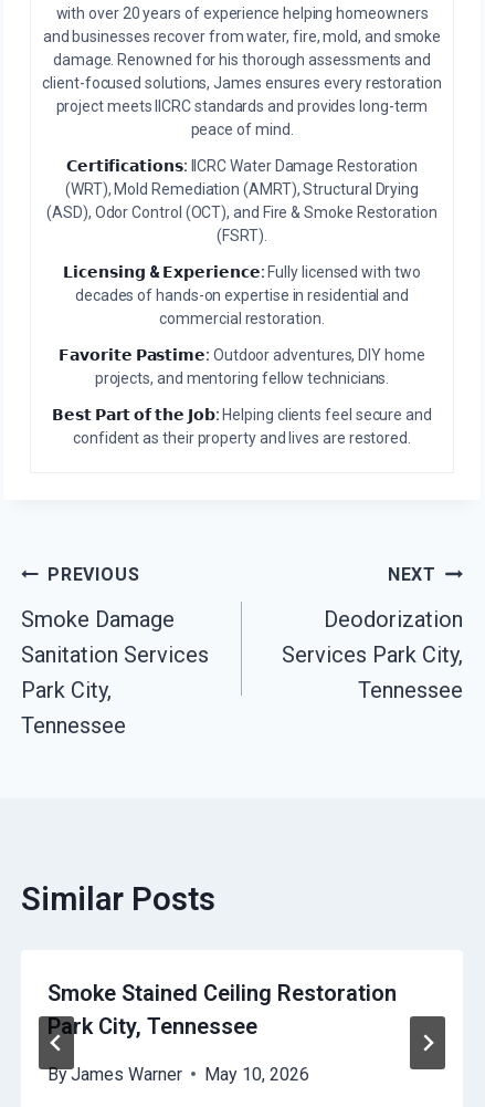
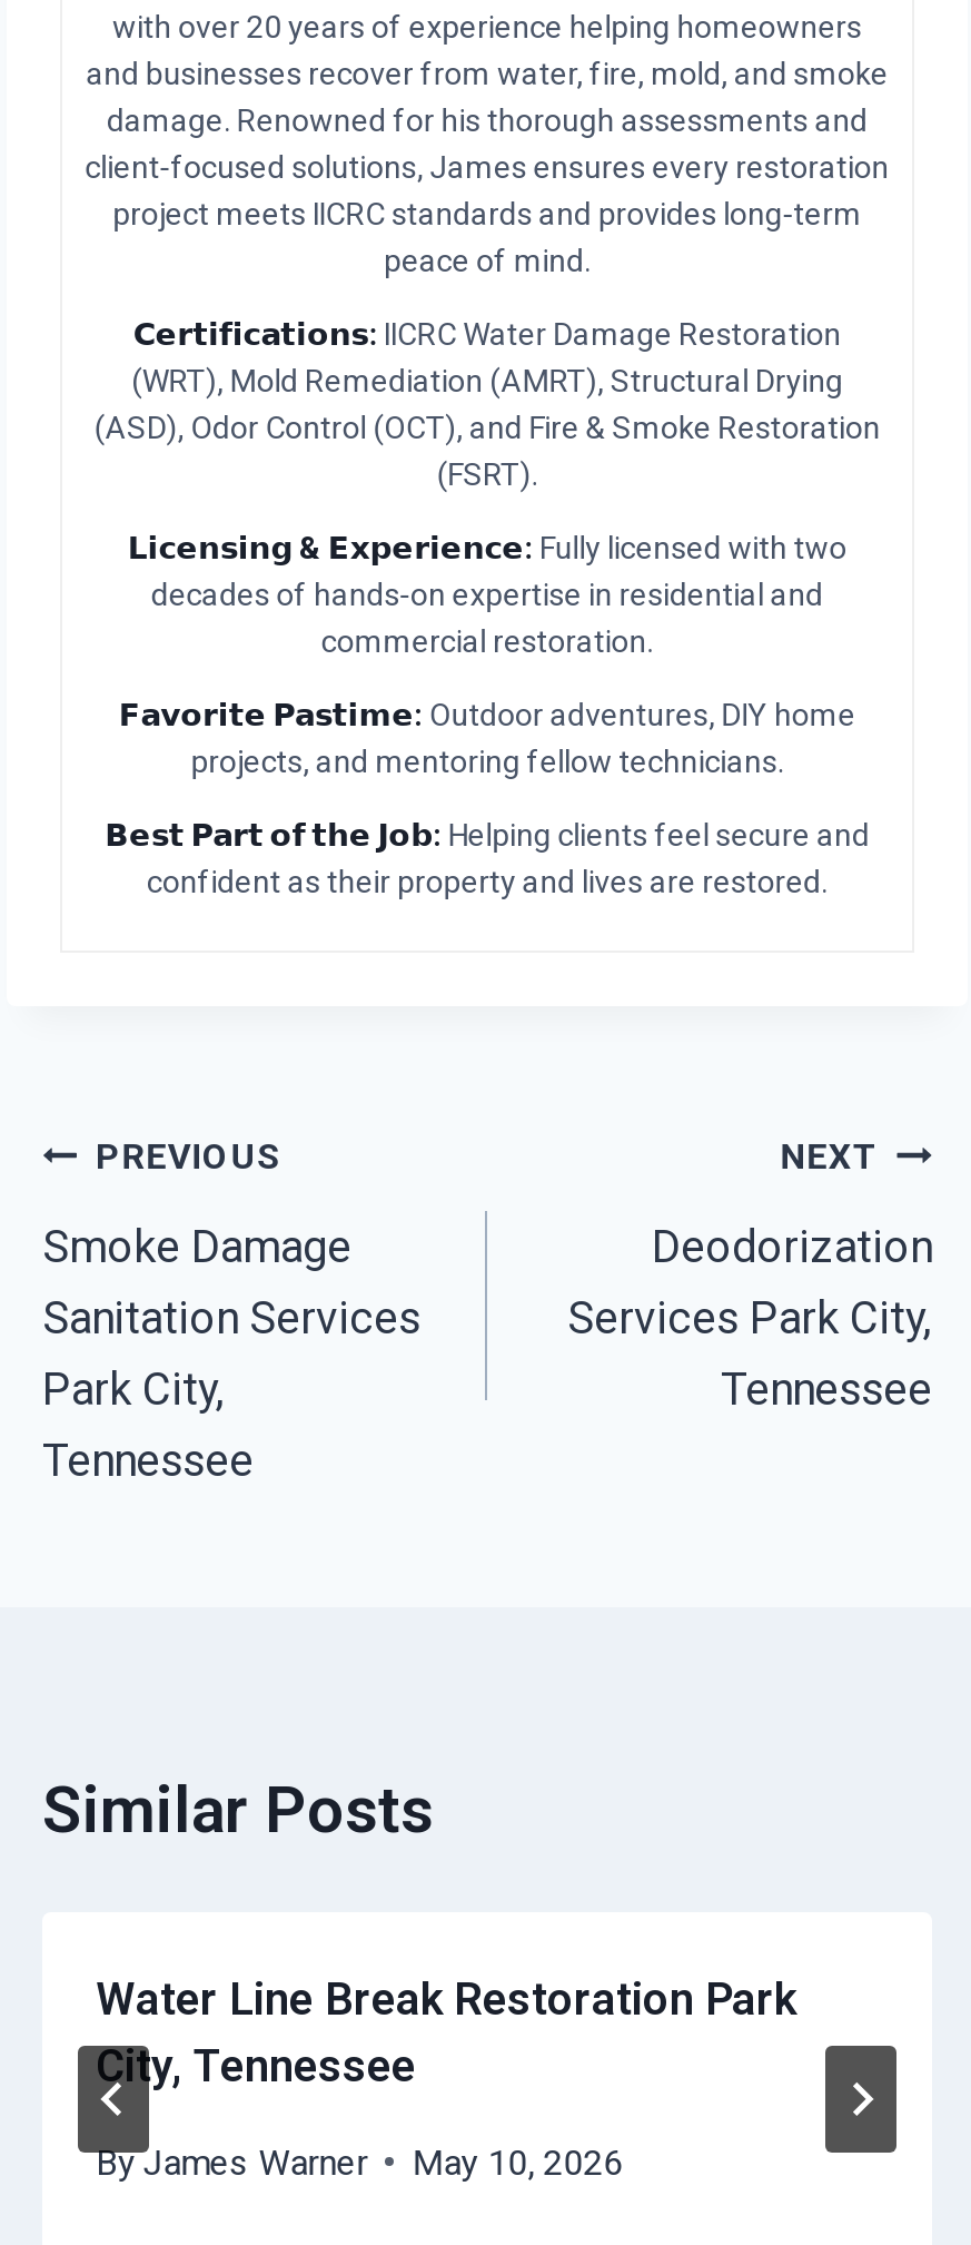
- Smoke Stained Ceiling Restoration
- Park City, Tennessee
+ Water Line Break Restoration Park
+ City, Tennessee
